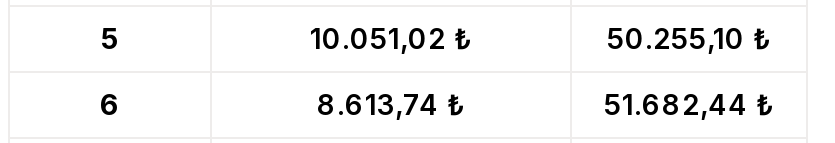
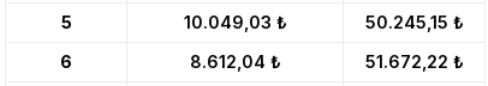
- 10.051,02 ₺
+ 10.049,03 ₺

- 50.255,10 ₺
+ 50.245,15 ₺

- 8.613,74 ₺
+ 8.612,04 ₺

- 51.682,44 ₺
+ 51.672,22 ₺
